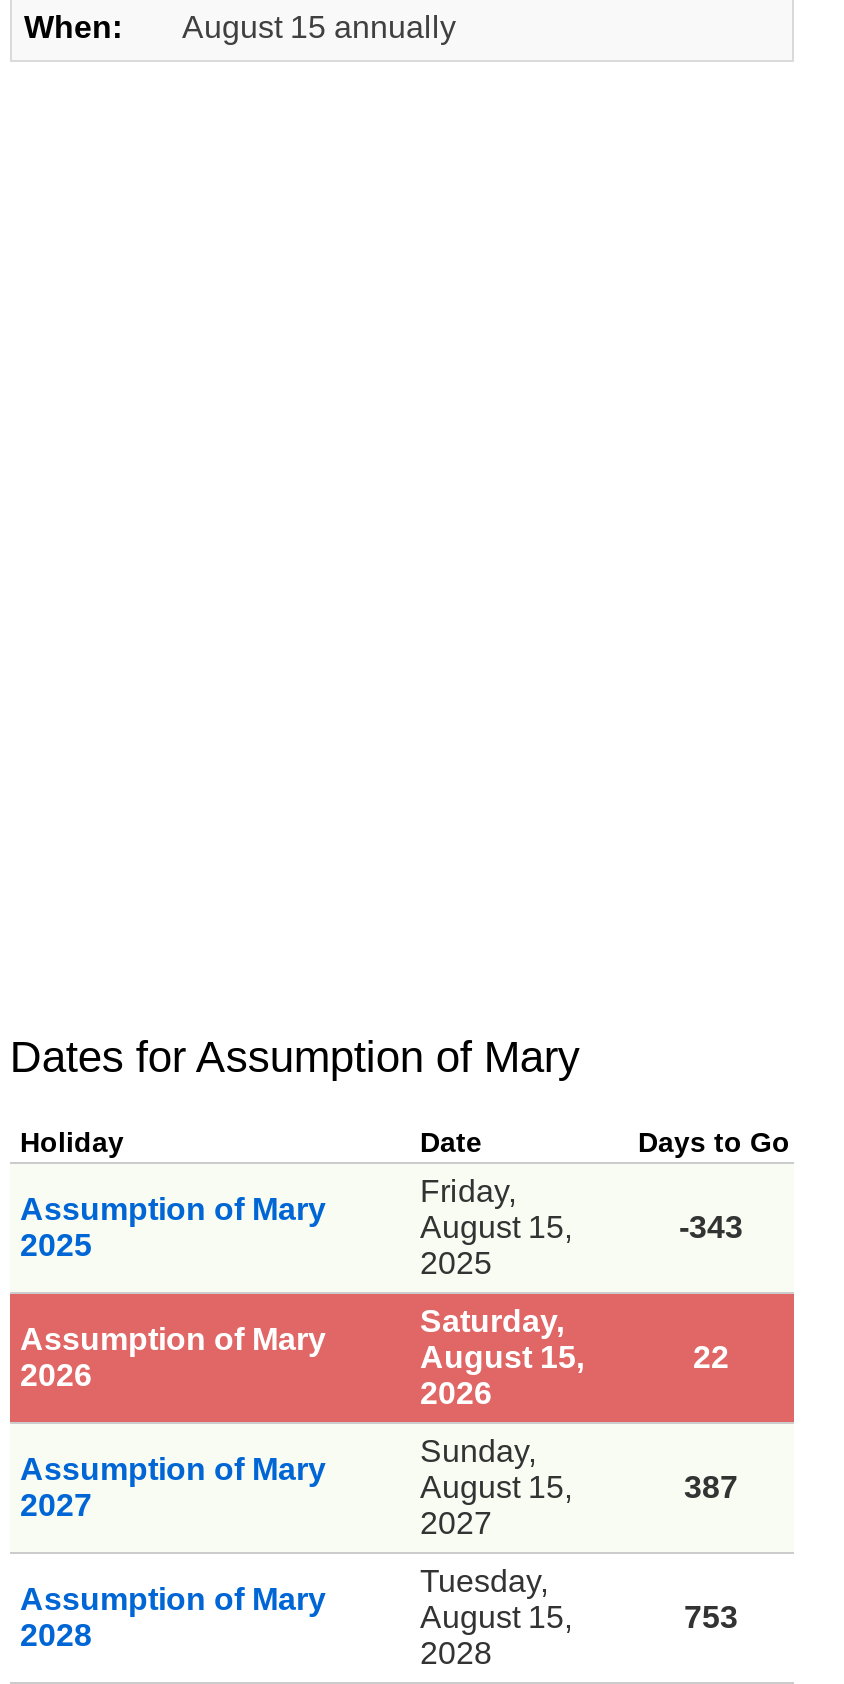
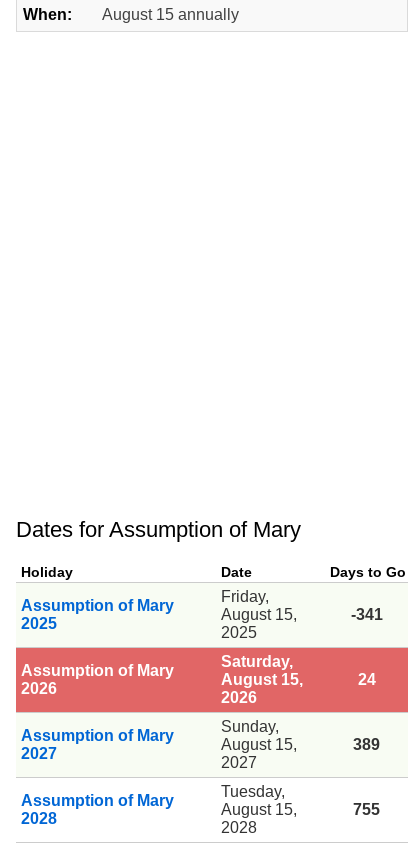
- -343
+ -341

- 22
+ 24

- 387
+ 389

- 753
+ 755
